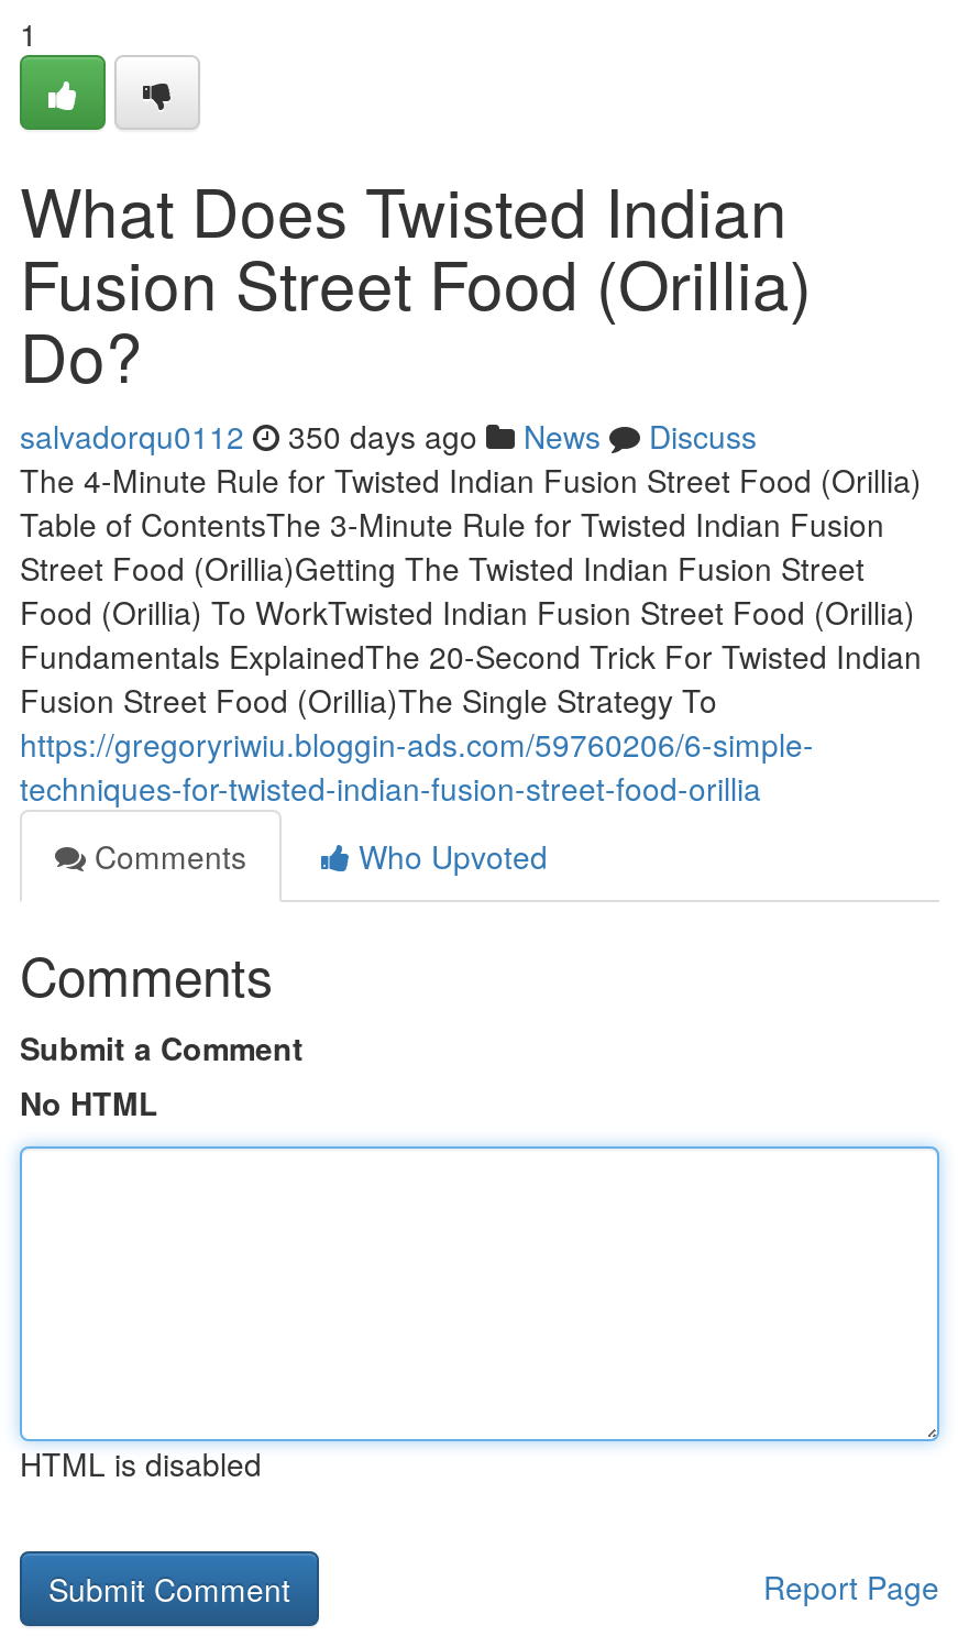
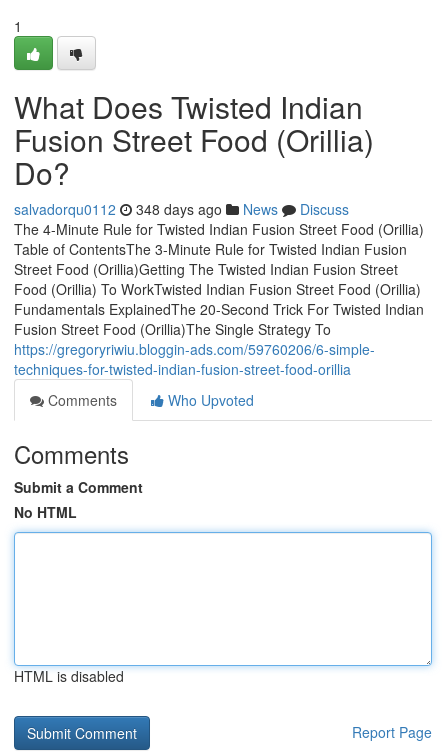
- salvadorqu0112 350 days ago News Discuss
+ salvadorqu0112 348 days ago News Discuss
